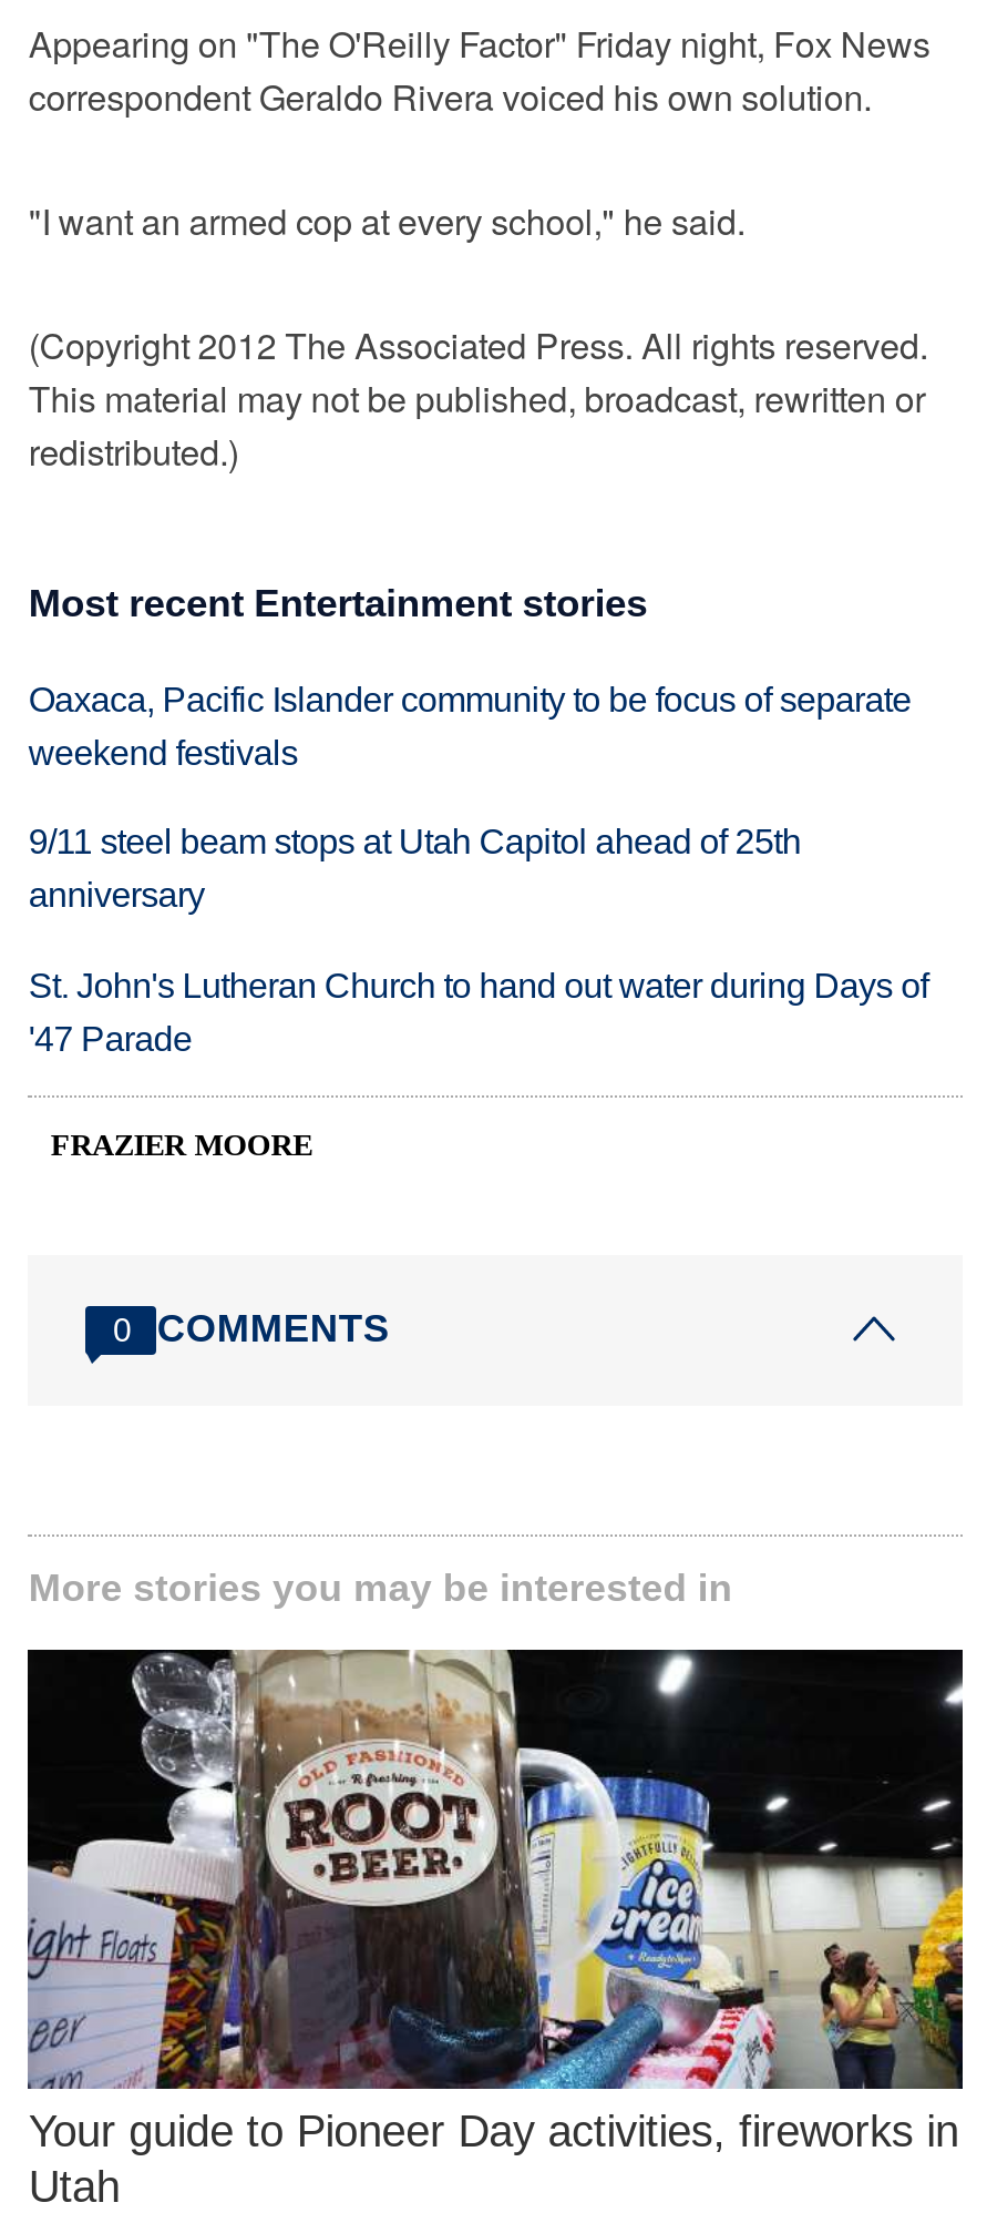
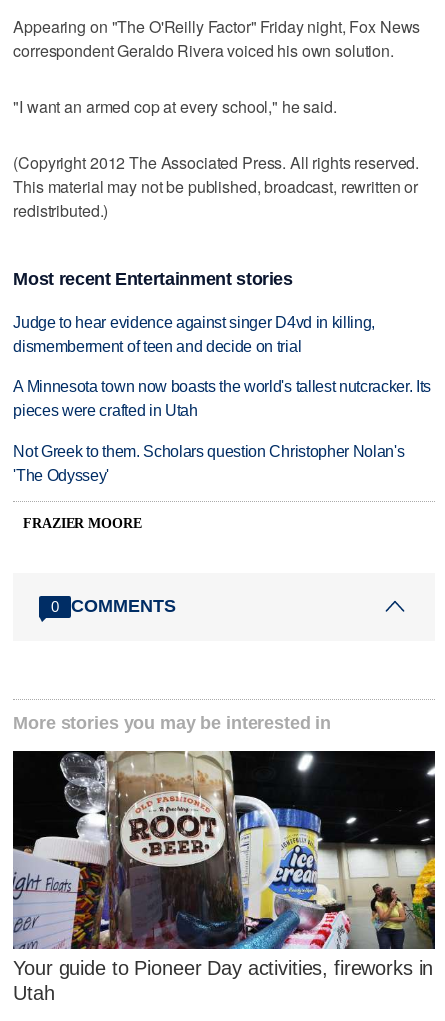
- Oaxaca, Pacific Islander community to be focus of separate
- weekend festivals
+ Judge to hear evidence against singer D4vd in killing,
+ dismemberment of teen and decide on trial

- 9/11 steel beam stops at Utah Capitol ahead of 25th
- anniversary
+ A Minnesota town now boasts the world's tallest nutcracker. Its
+ pieces were crafted in Utah

- St. John's Lutheran Church to hand out water during Days of
- '47 Parade
+ Not Greek to them. Scholars question Christopher Nolan's
+ 'The Odyssey'
